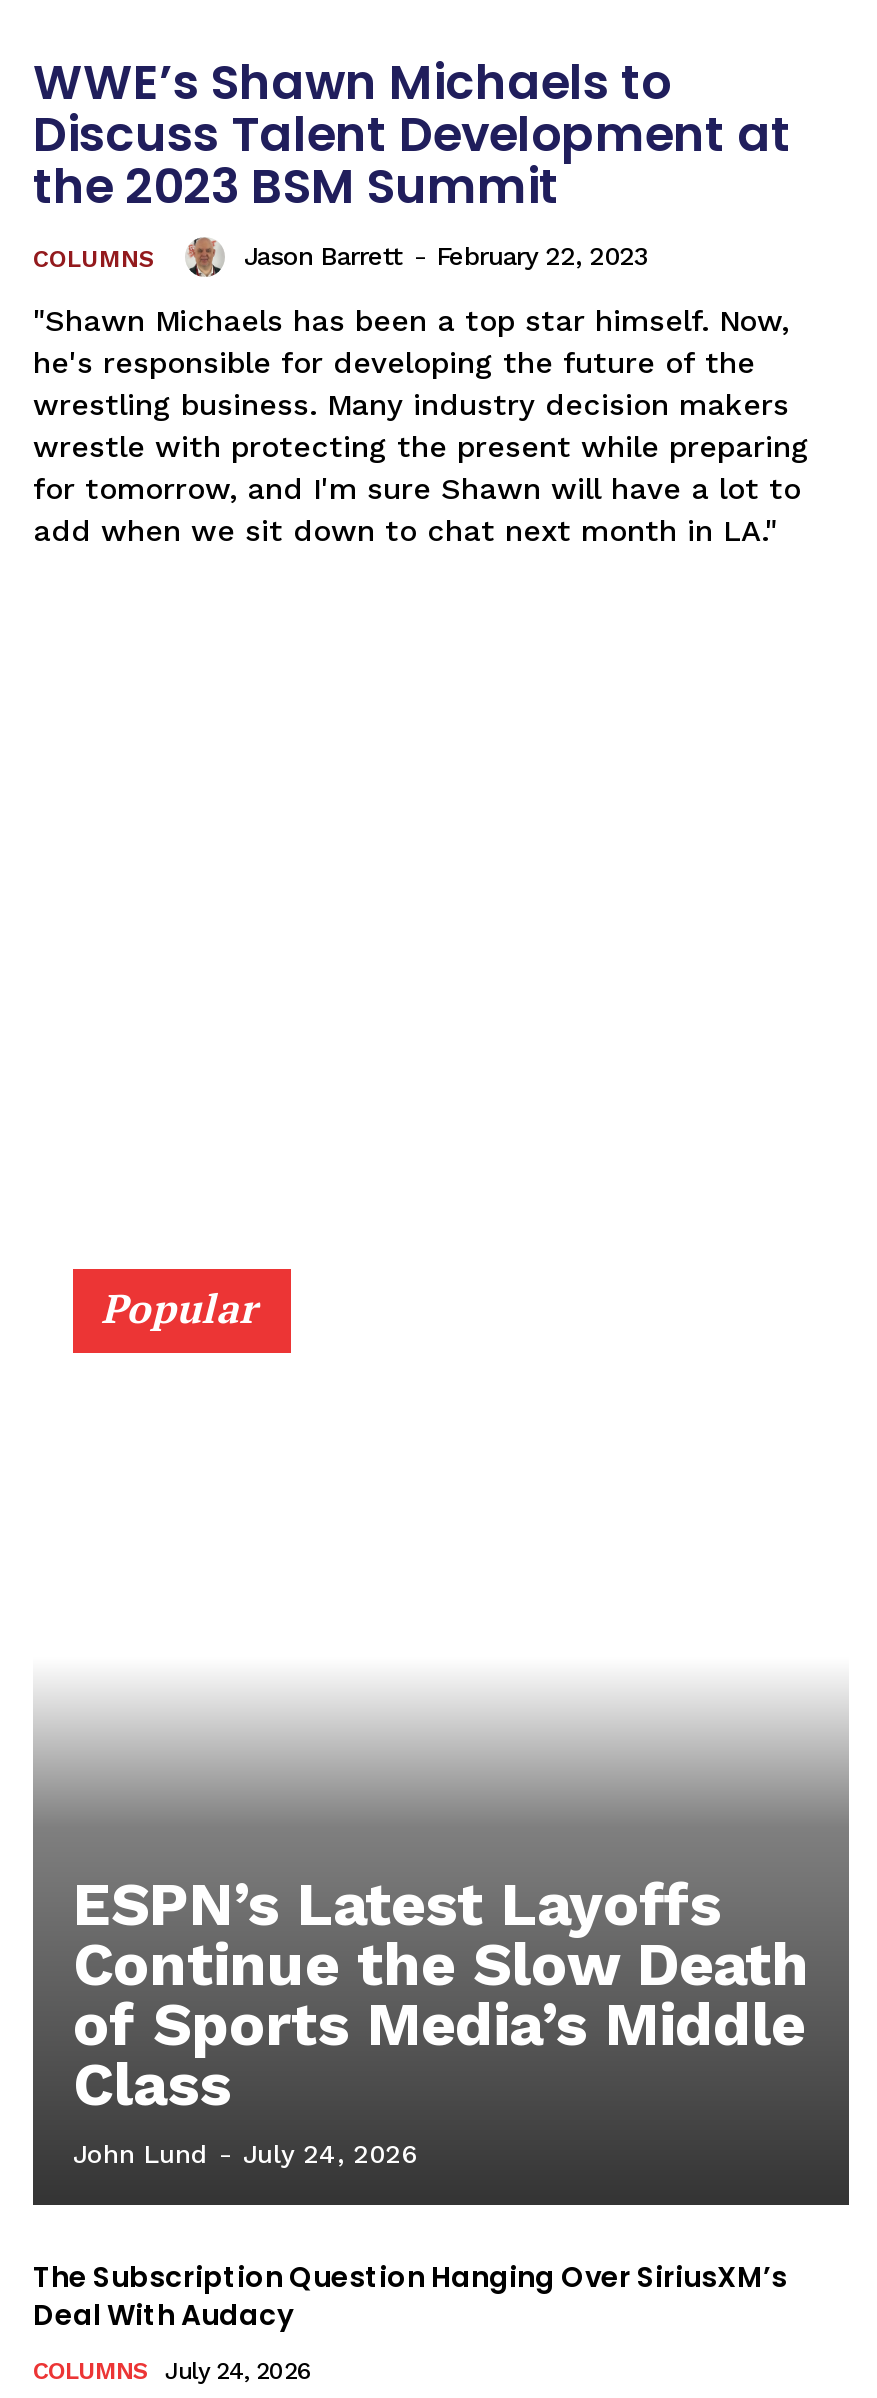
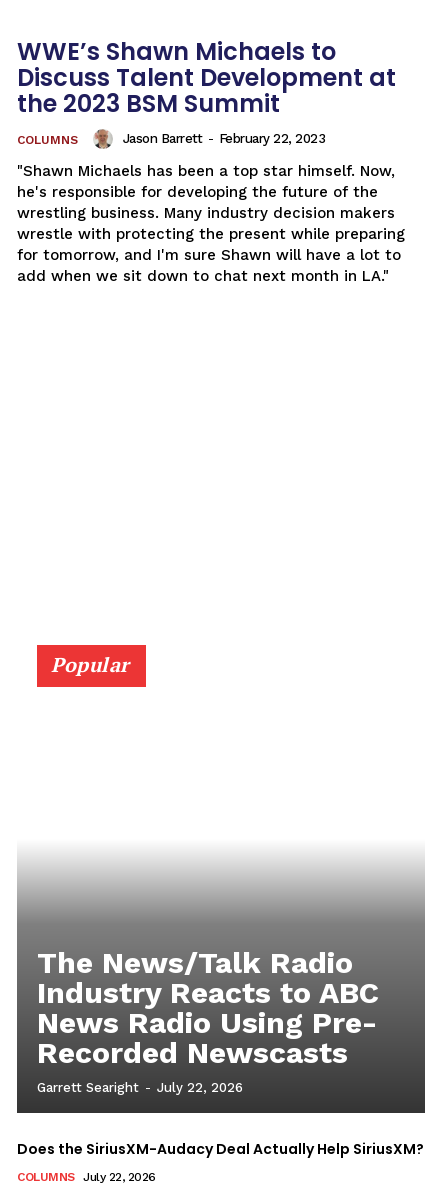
- ESPN’s Latest Layoffs
- Continue the Slow Death
- of Sports Media’s Middle
- Class
- John Lund - July 24, 2026
+ The News/Talk Radio
+ Industry Reacts to ABC
+ News Radio Using Pre-
+ Recorded Newscasts
+ Garrett Searight - July 22, 2026

- The Subscription Question Hanging Over SiriusXM’s
- Deal With Audacy
+ Does the SiriusXM-Audacy Deal Actually Help SiriusXM?

- COLUMNS July 24, 2026
+ COLUMNS July 22, 2026
